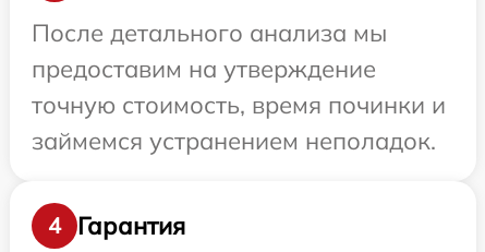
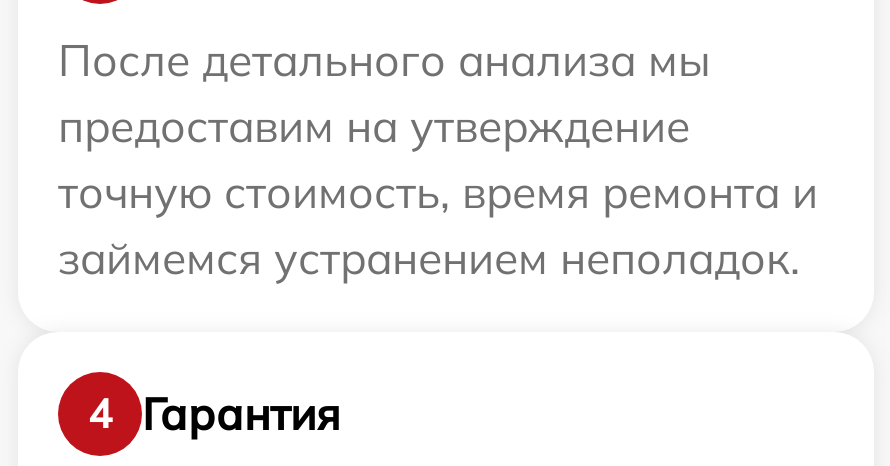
- точную стоимость, время починки и
+ точную стоимость, время ремонта и
